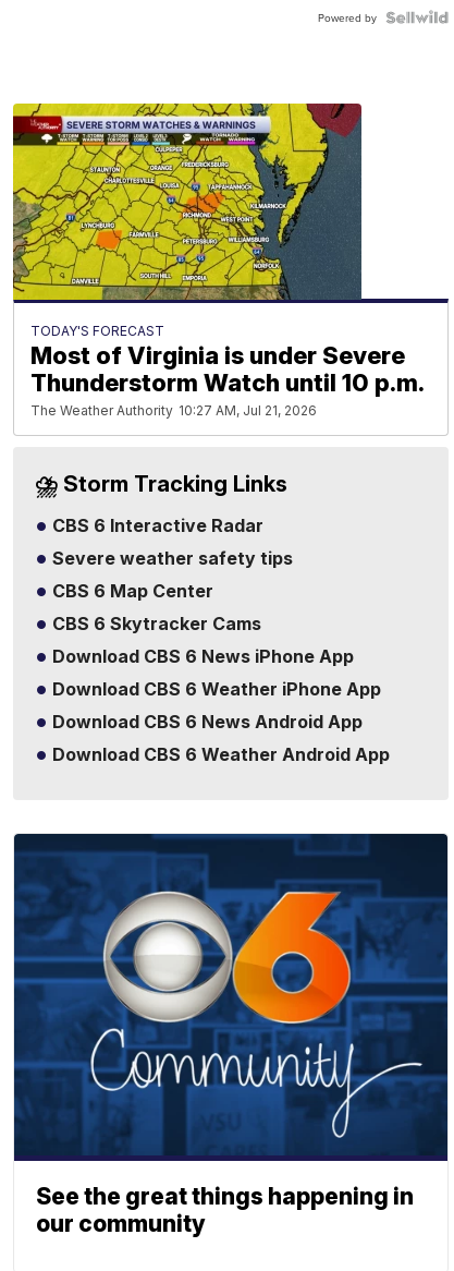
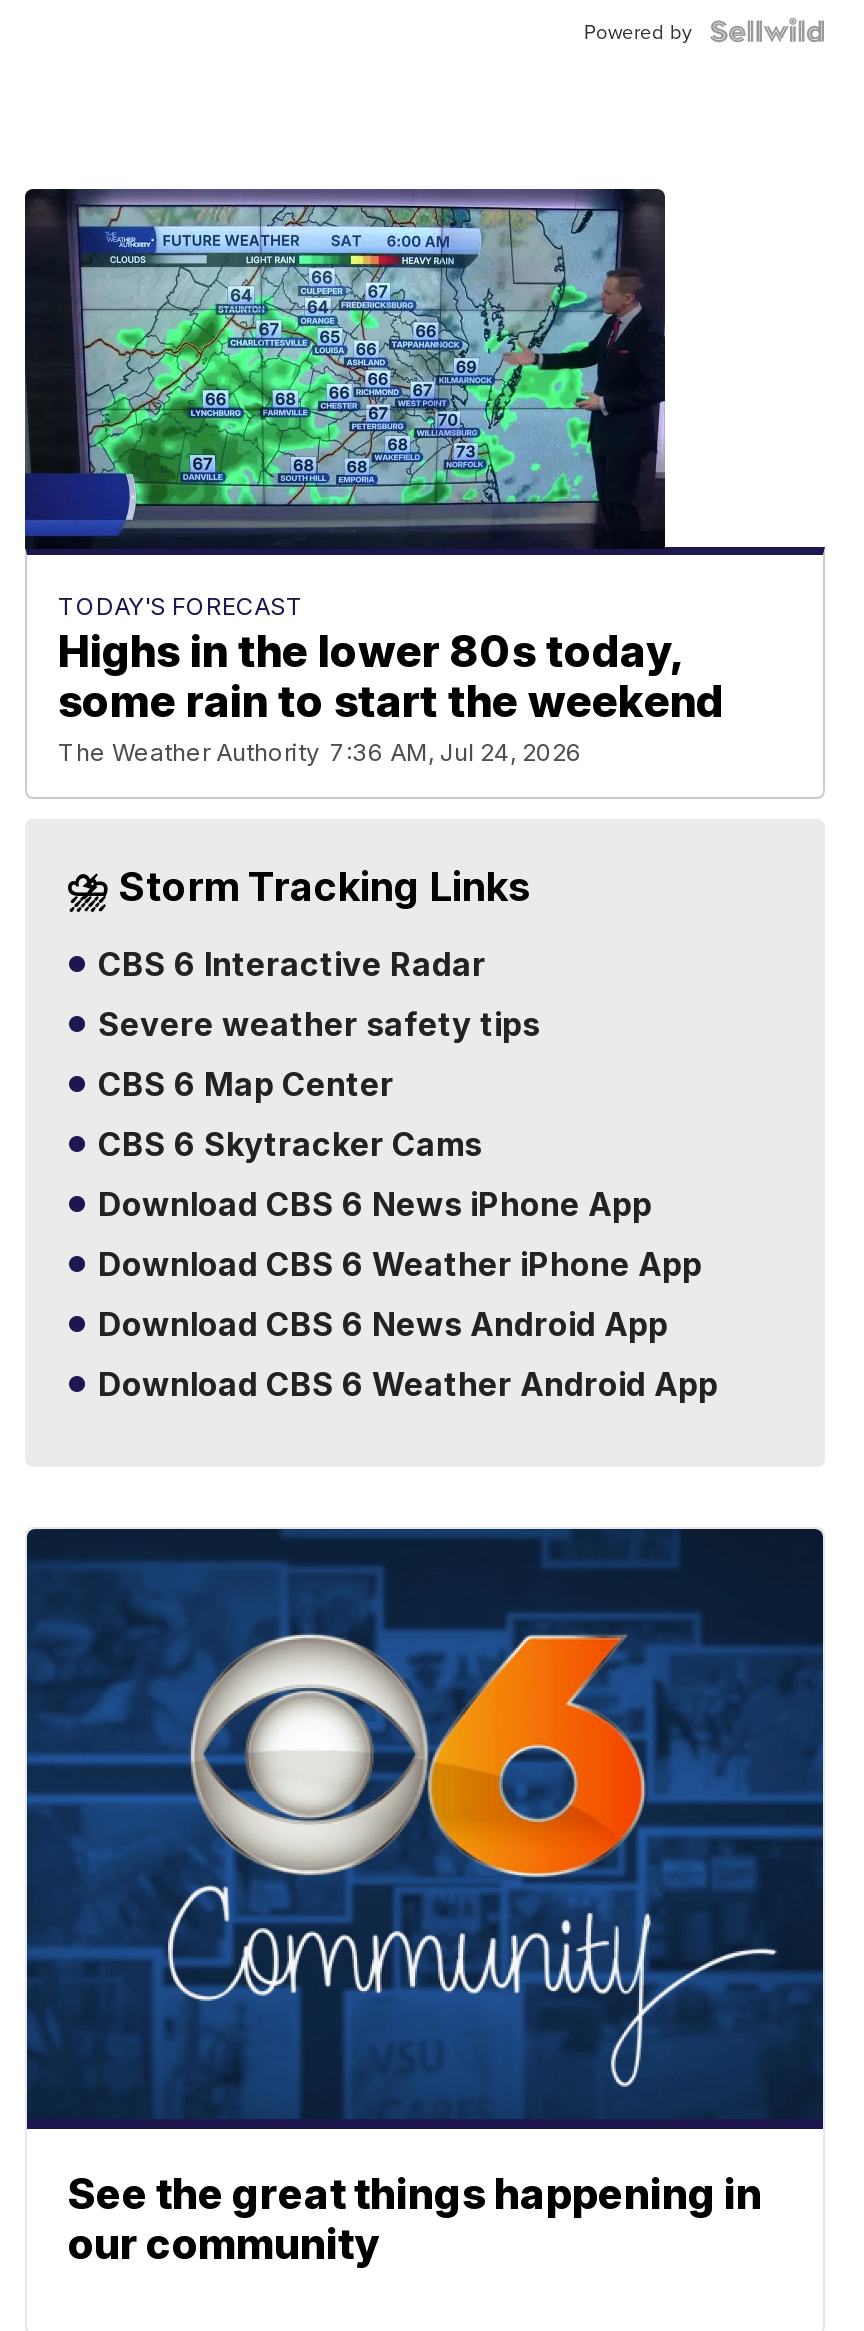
- [image]
- Most of Virginia is under Severe
- Thunderstorm Watch until 10 p.m.
- The Weather Authority 10:27 AM, Jul 21, 2026
+ [image]
+ Highs in the lower 80s today,
+ some rain to start the weekend
+ The Weather Authority 7:36 AM, Jul 24, 2026
